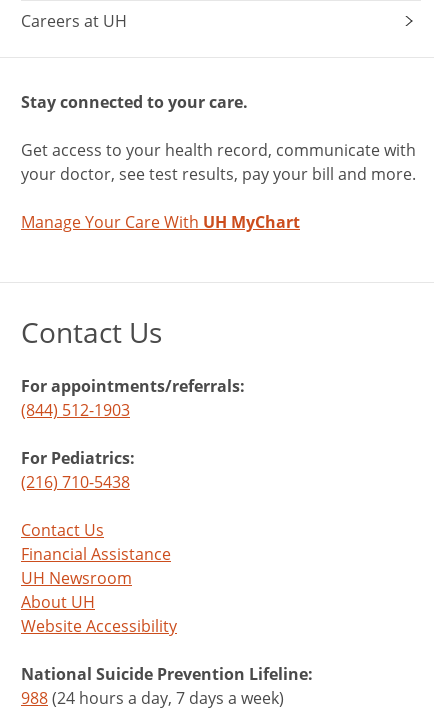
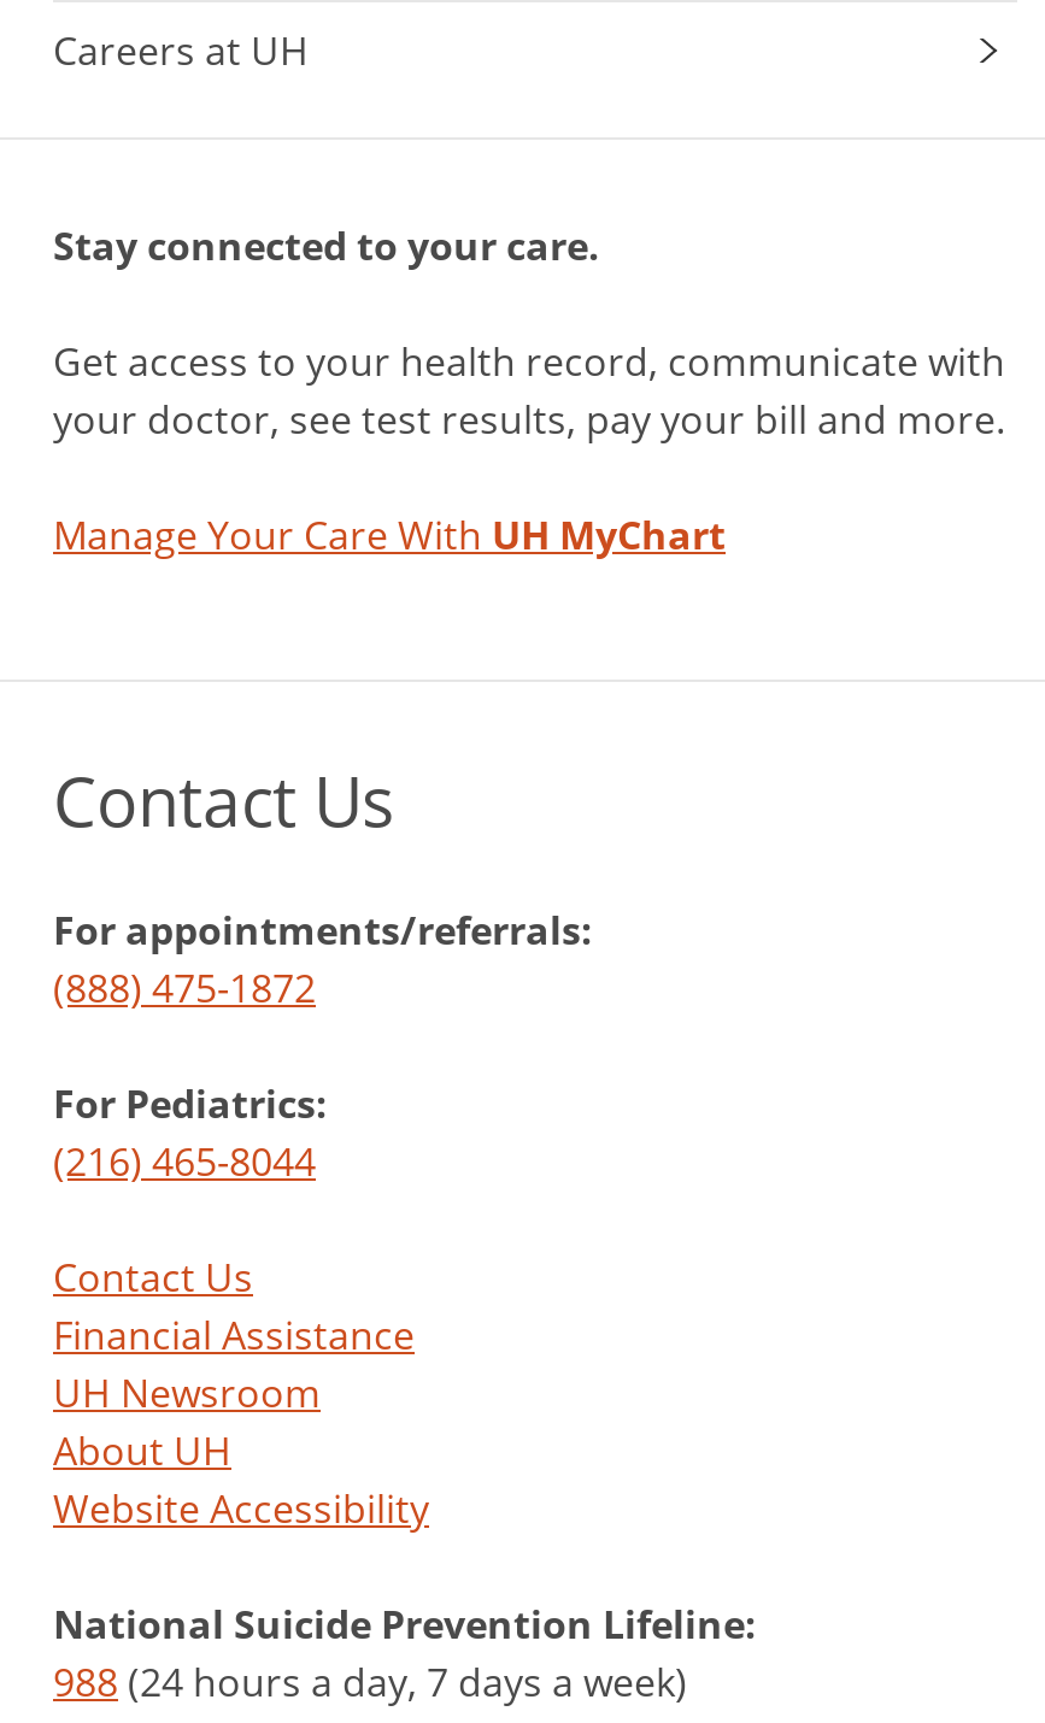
- (844) 512-1903
+ (888) 475-1872

- (216) 710-5438
+ (216) 465-8044
